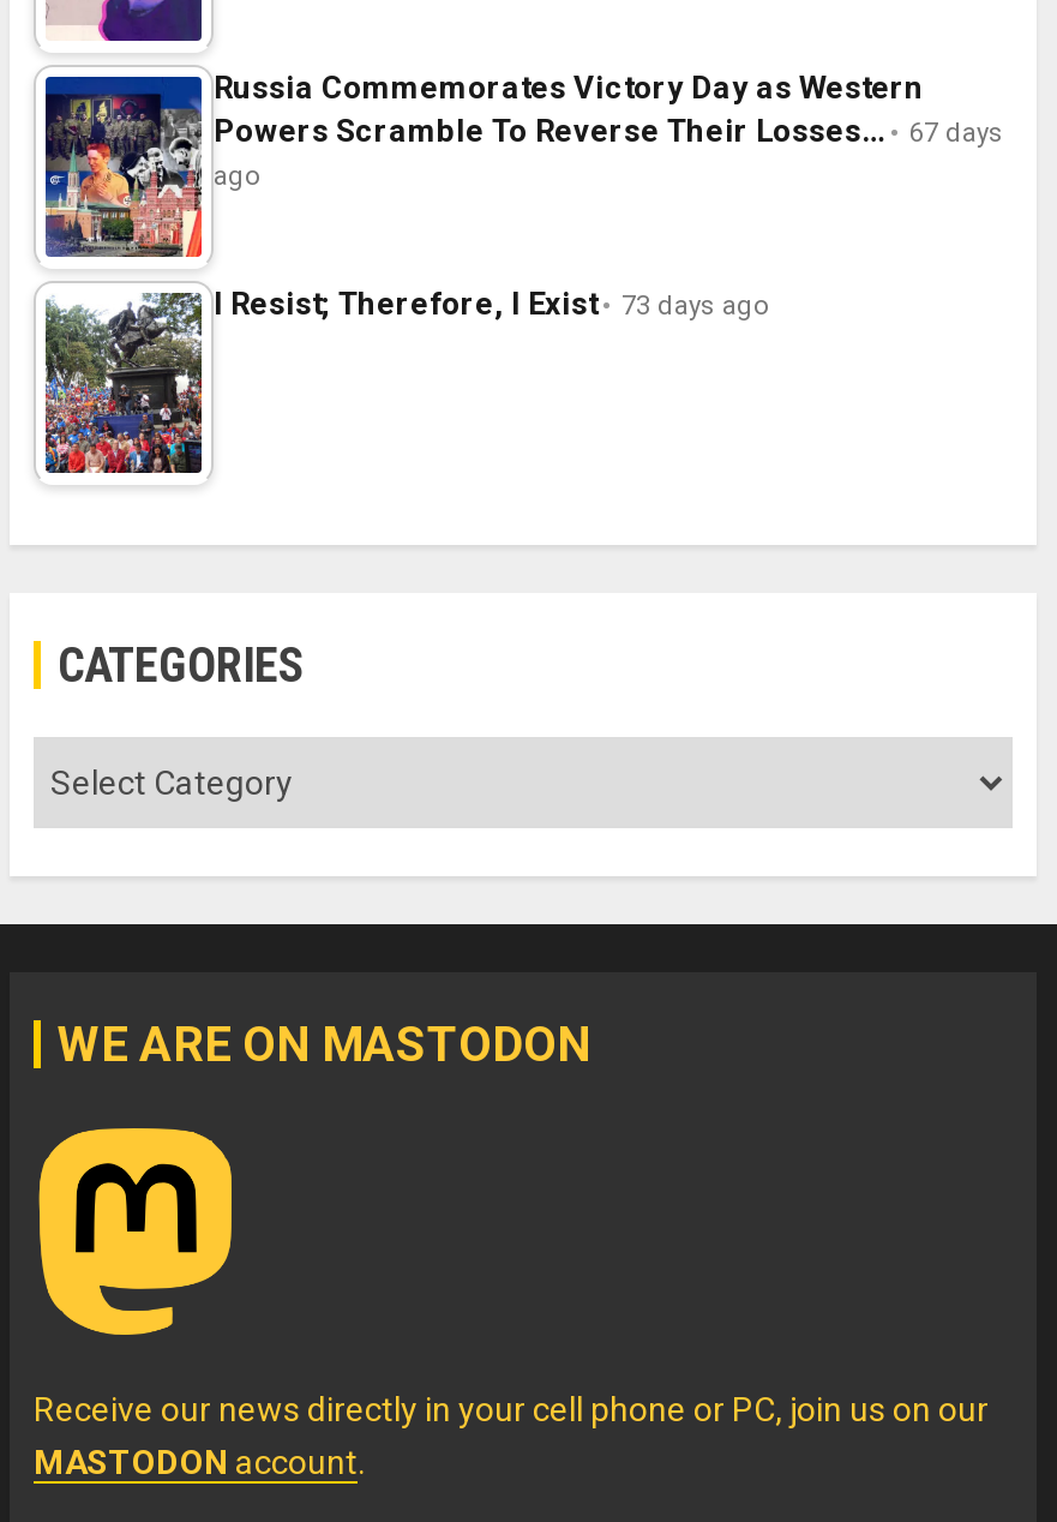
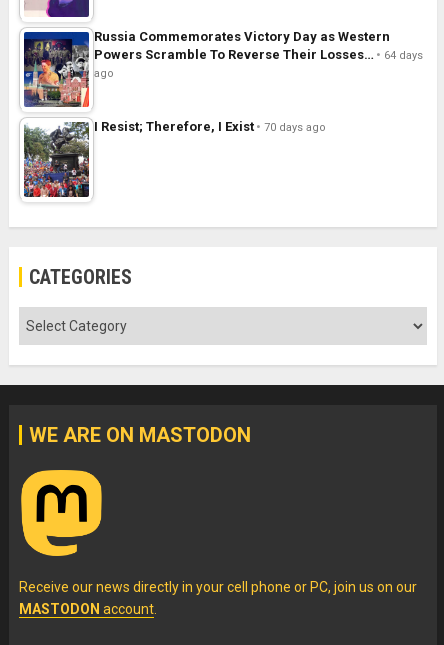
- Powers Scramble To Reverse Their Losses… 67 days
+ Powers Scramble To Reverse Their Losses… 64 days

- I Resist; Therefore, I Exist 73 days ago
+ I Resist; Therefore, I Exist 70 days ago
